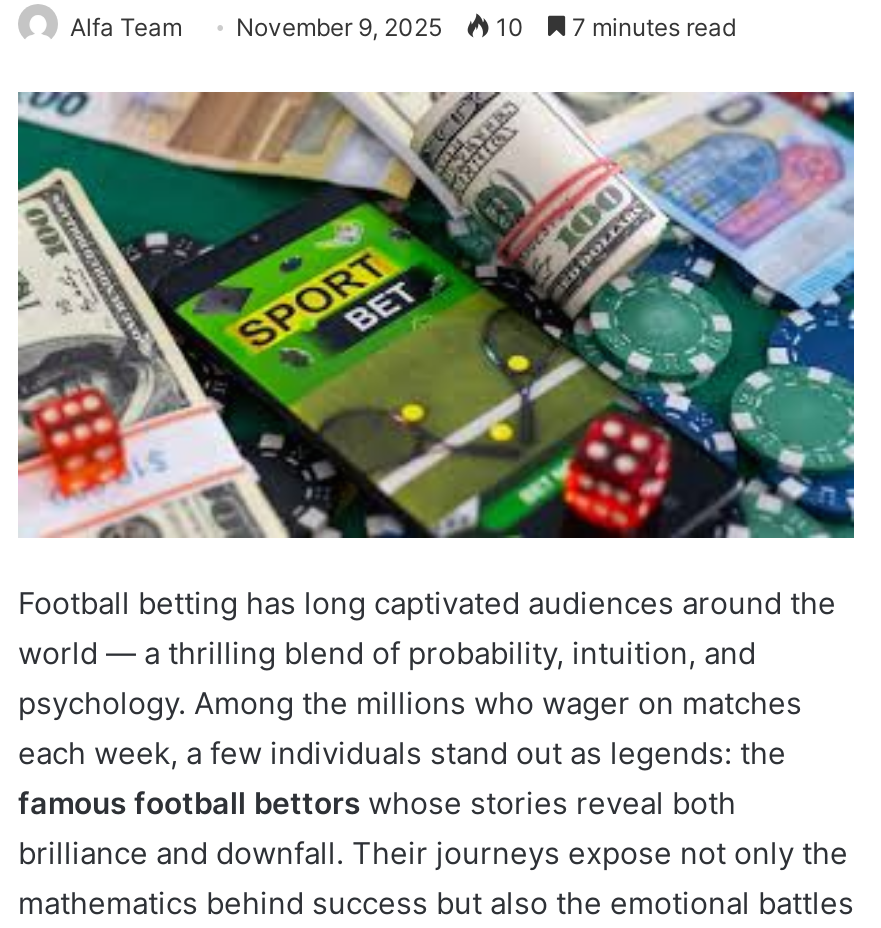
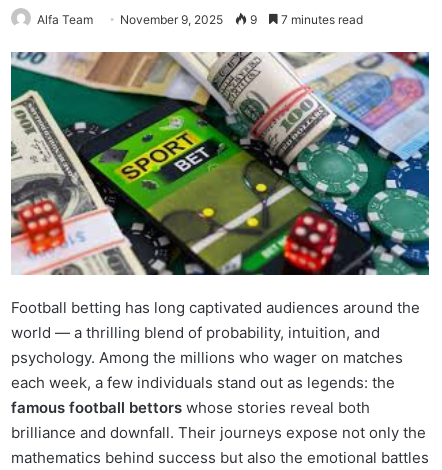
- Alfa Team November 9, 2025 10 7 minutes read
+ Alfa Team November 9, 2025 9 7 minutes read
